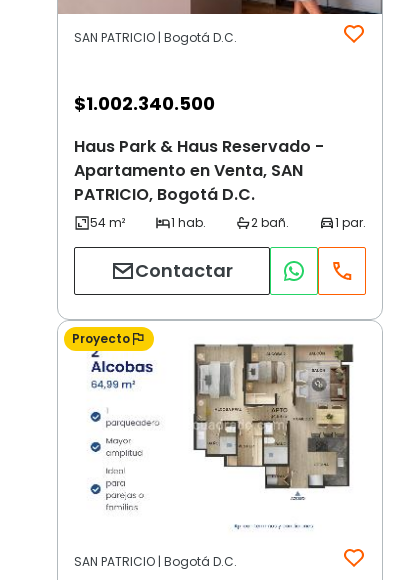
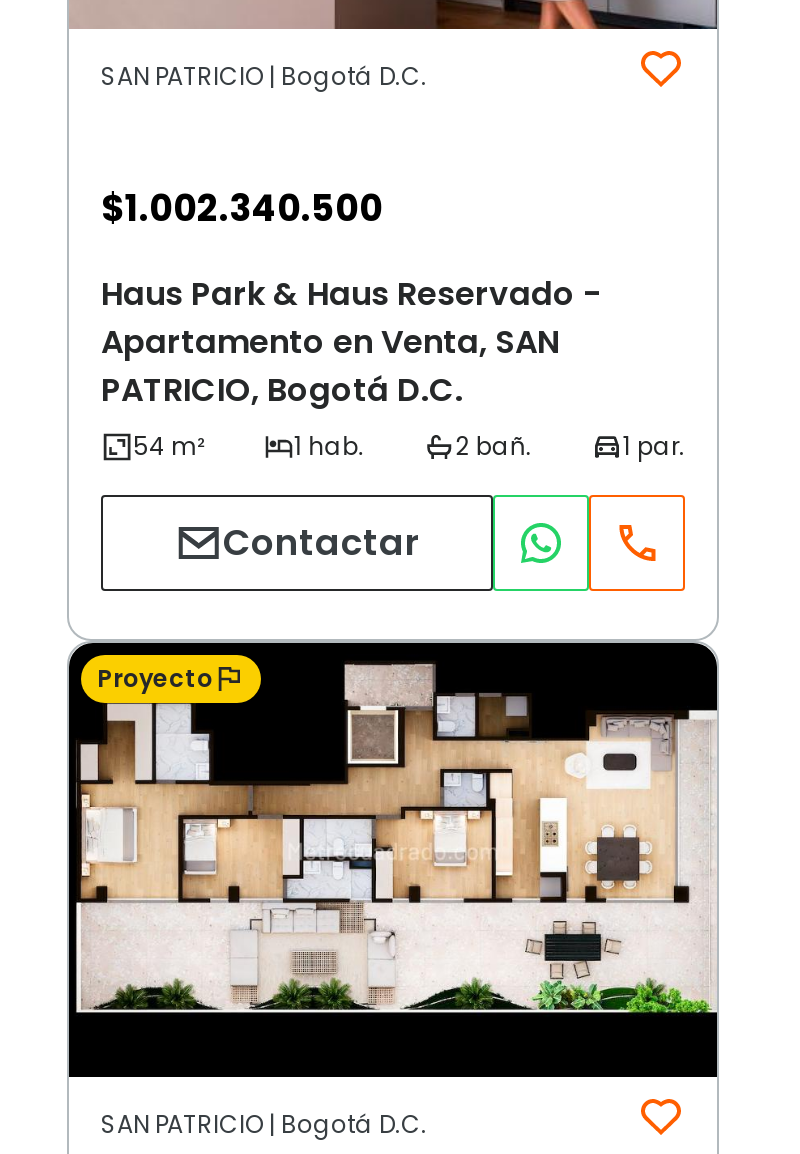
- [image]
+ [image]
